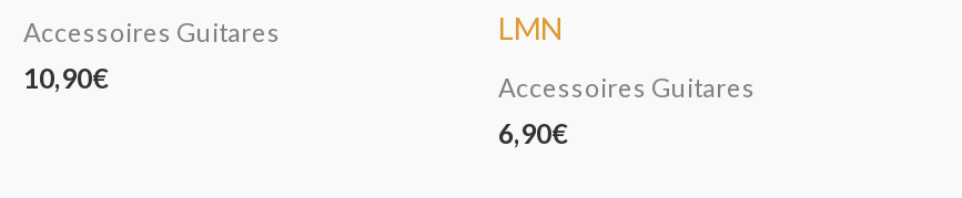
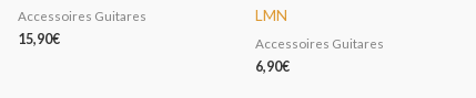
- 10,90€
+ 15,90€
